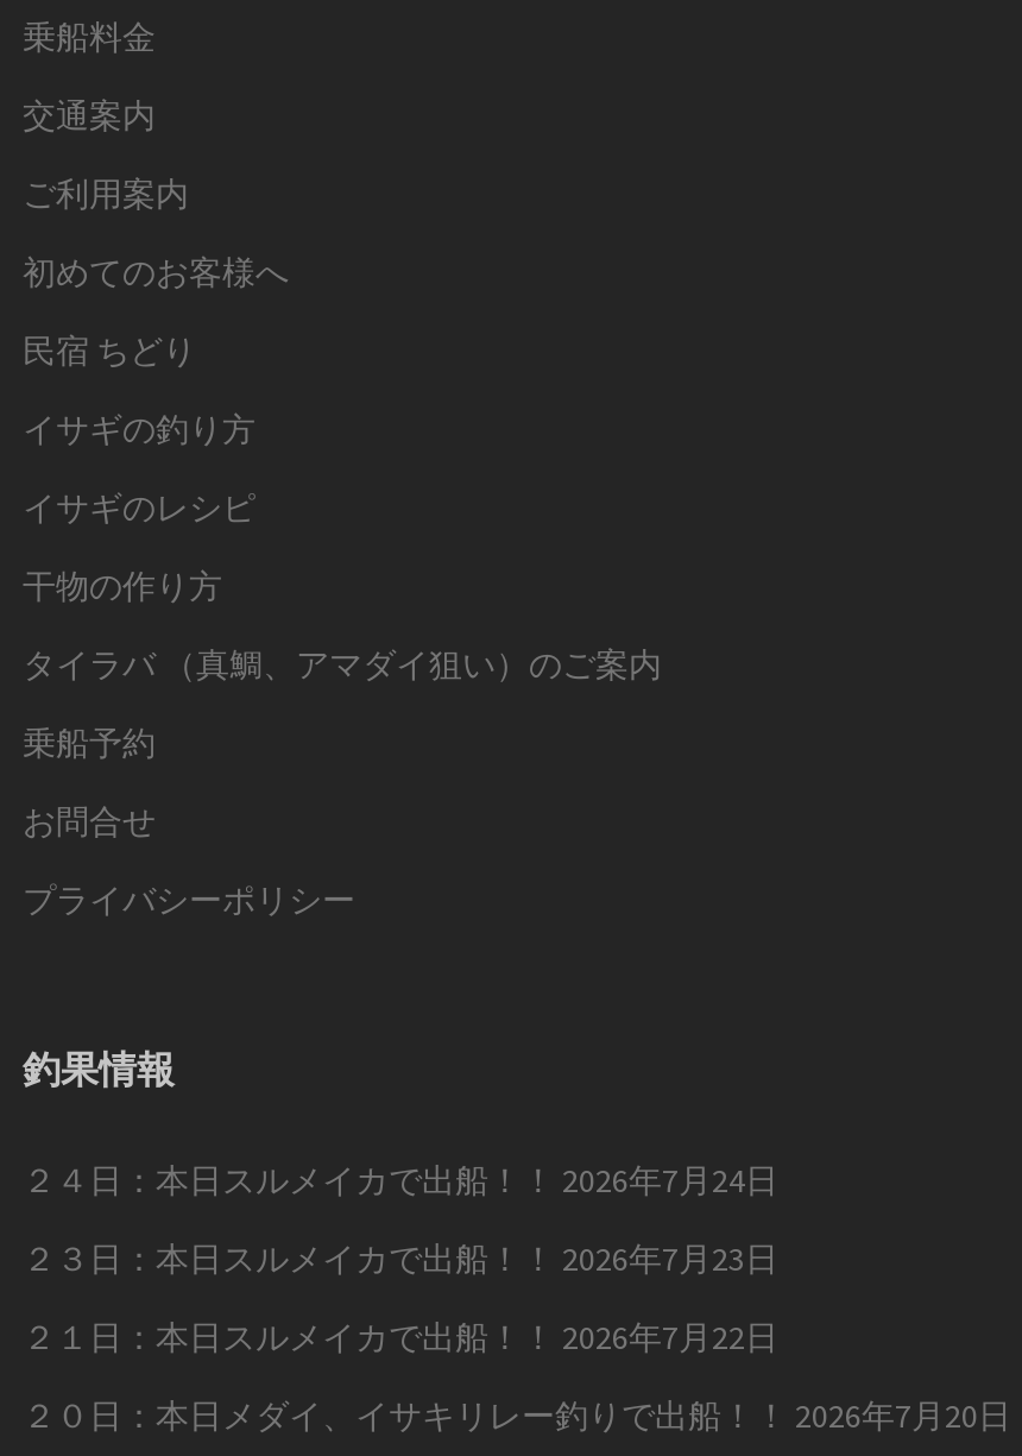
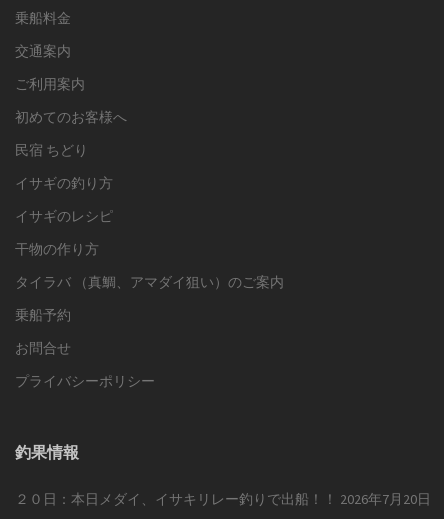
- ２４日：本日スルメイカで出船！！ 2026年7月24日
- ２３日：本日スルメイカで出船！！ 2026年7月23日
- ２１日：本日スルメイカで出船！！ 2026年7月22日
